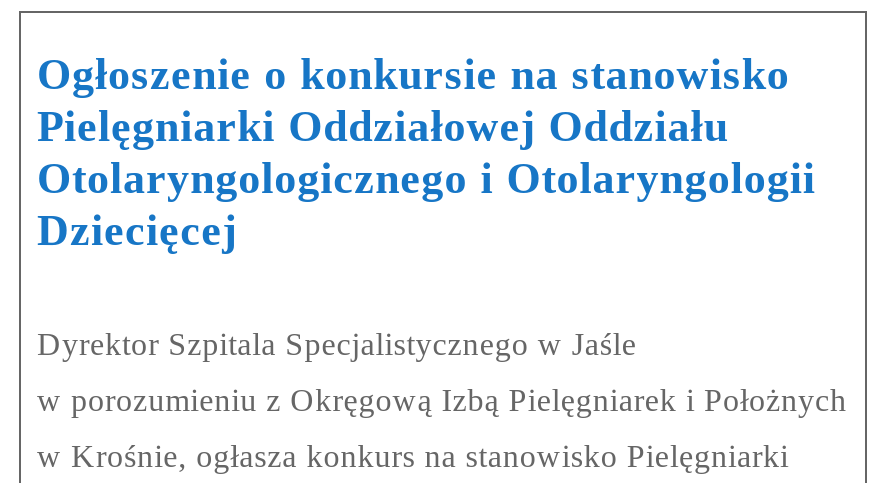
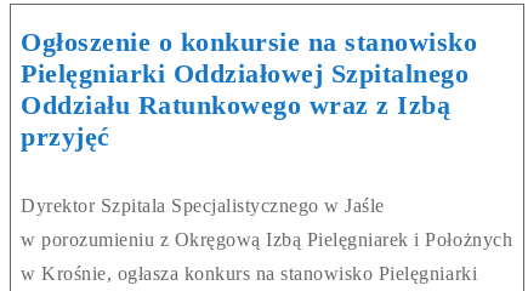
- Pielęgniarki Oddziałowej Oddziału
- Otolaryngologicznego i Otolaryngologii
- Dziecięcej
+ Pielęgniarki Oddziałowej Szpitalnego
+ Oddziału Ratunkowego wraz z Izbą
+ przyjęć
